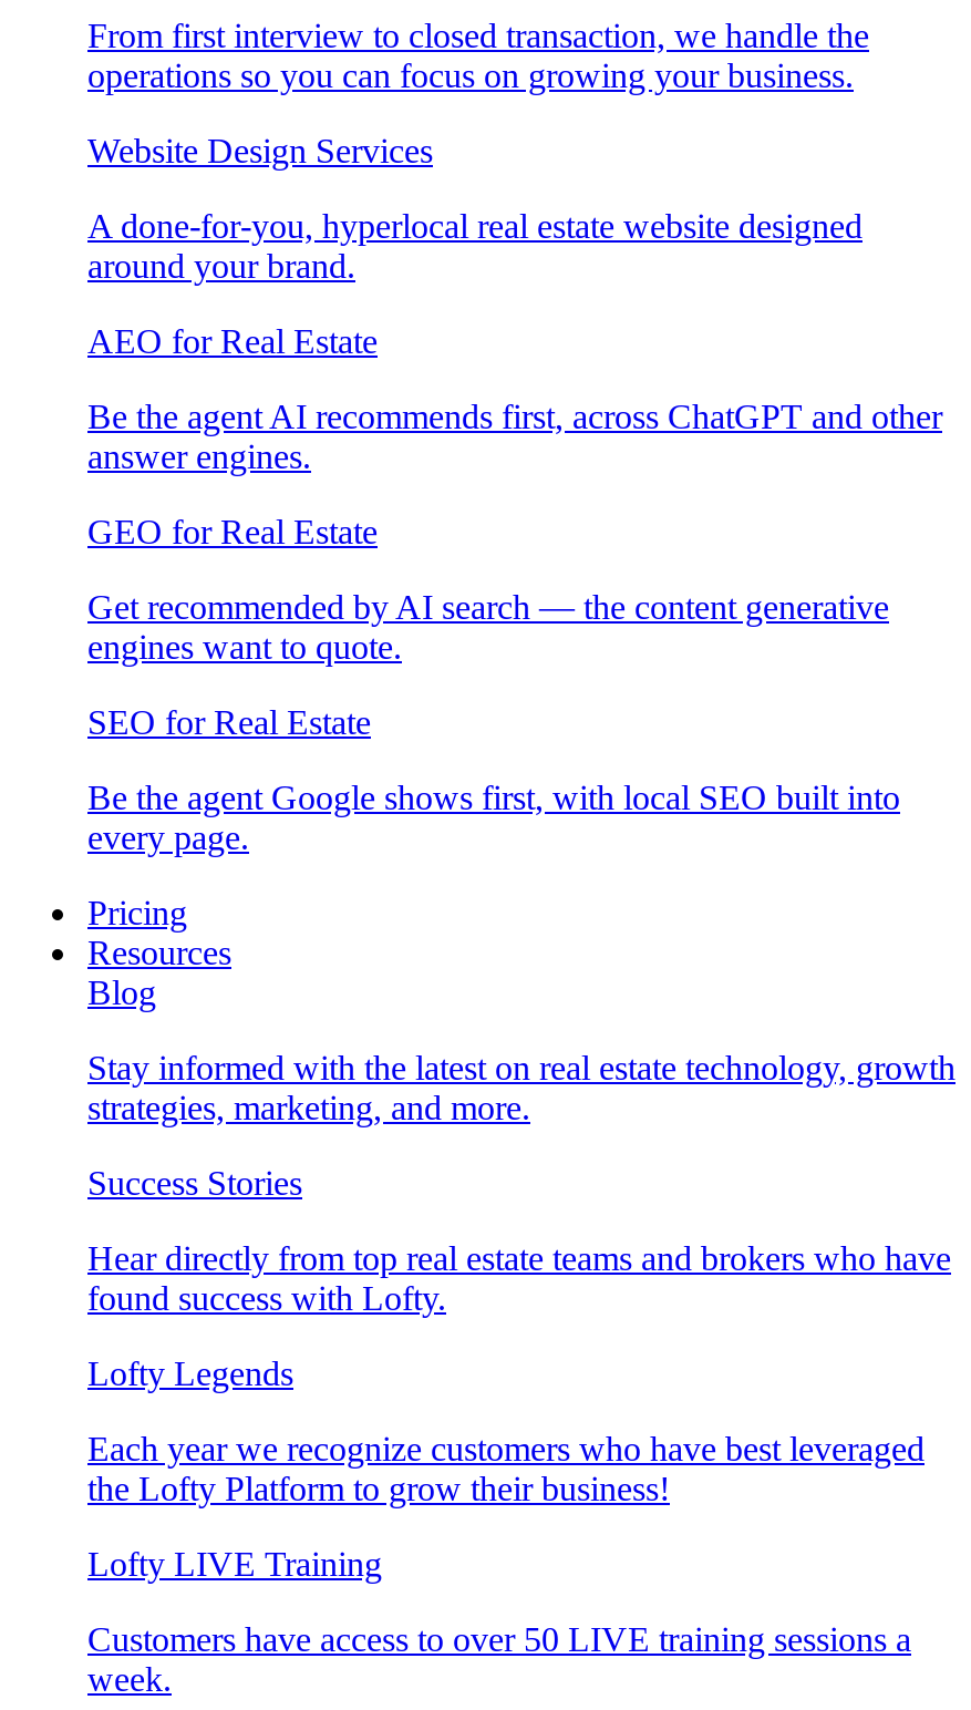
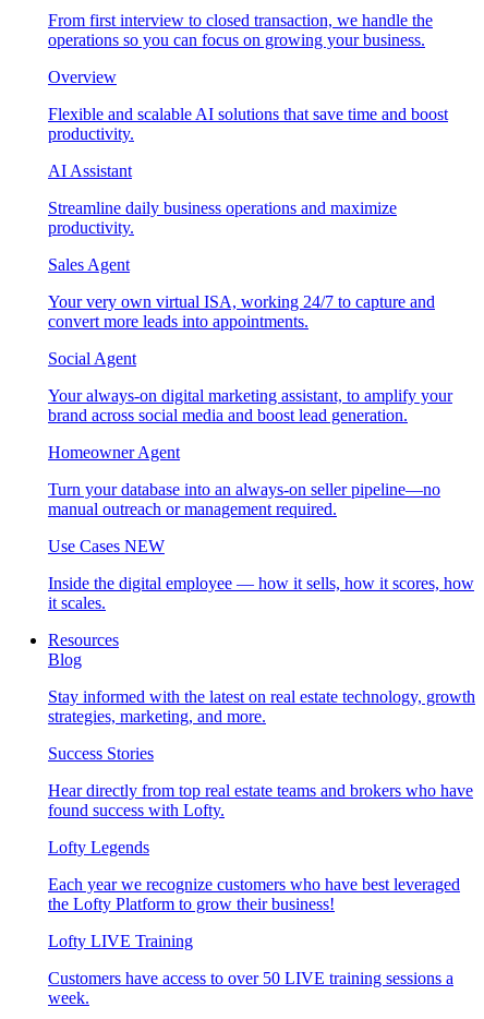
- Website Design Services
- A done-for-you, hyperlocal real estate website designed
- around your brand.
- AEO for Real Estate
- Be the agent AI recommends first, across ChatGPT and other
- answer engines.
- GEO for Real Estate
- Get recommended by AI search — the content generative
- engines want to quote.
- SEO for Real Estate
- Be the agent Google shows first, with local SEO built into
- every page.
- Pricing
+ Overview
+ Flexible and scalable AI solutions that save time and boost
+ productivity.
+ AI Assistant
+ Streamline daily business operations and maximize
+ productivity.
+ Sales Agent
+ Your very own virtual ISA, working 24/7 to capture and
+ convert more leads into appointments.
+ Social Agent
+ Your always-on digital marketing assistant, to amplify your
+ brand across social media and boost lead generation.
+ Homeowner Agent
+ Turn your database into an always-on seller pipeline—no
+ manual outreach or management required.
+ Use Cases NEW
+ Inside the digital employee — how it sells, how it scores, how
+ it scales.
